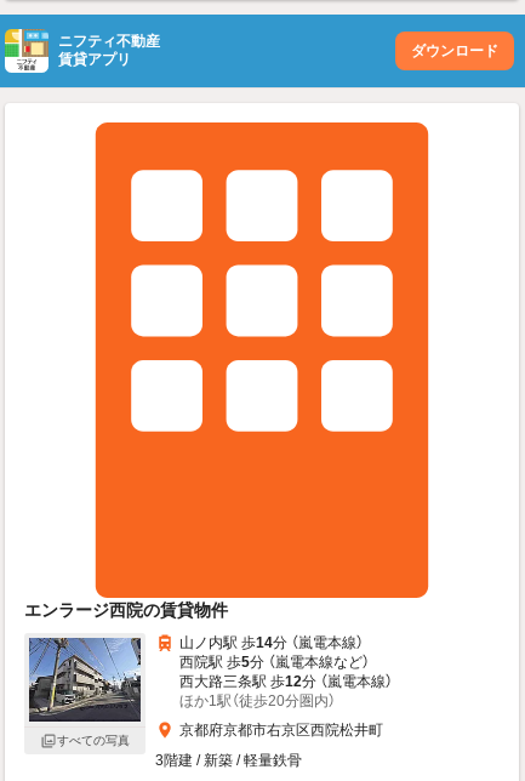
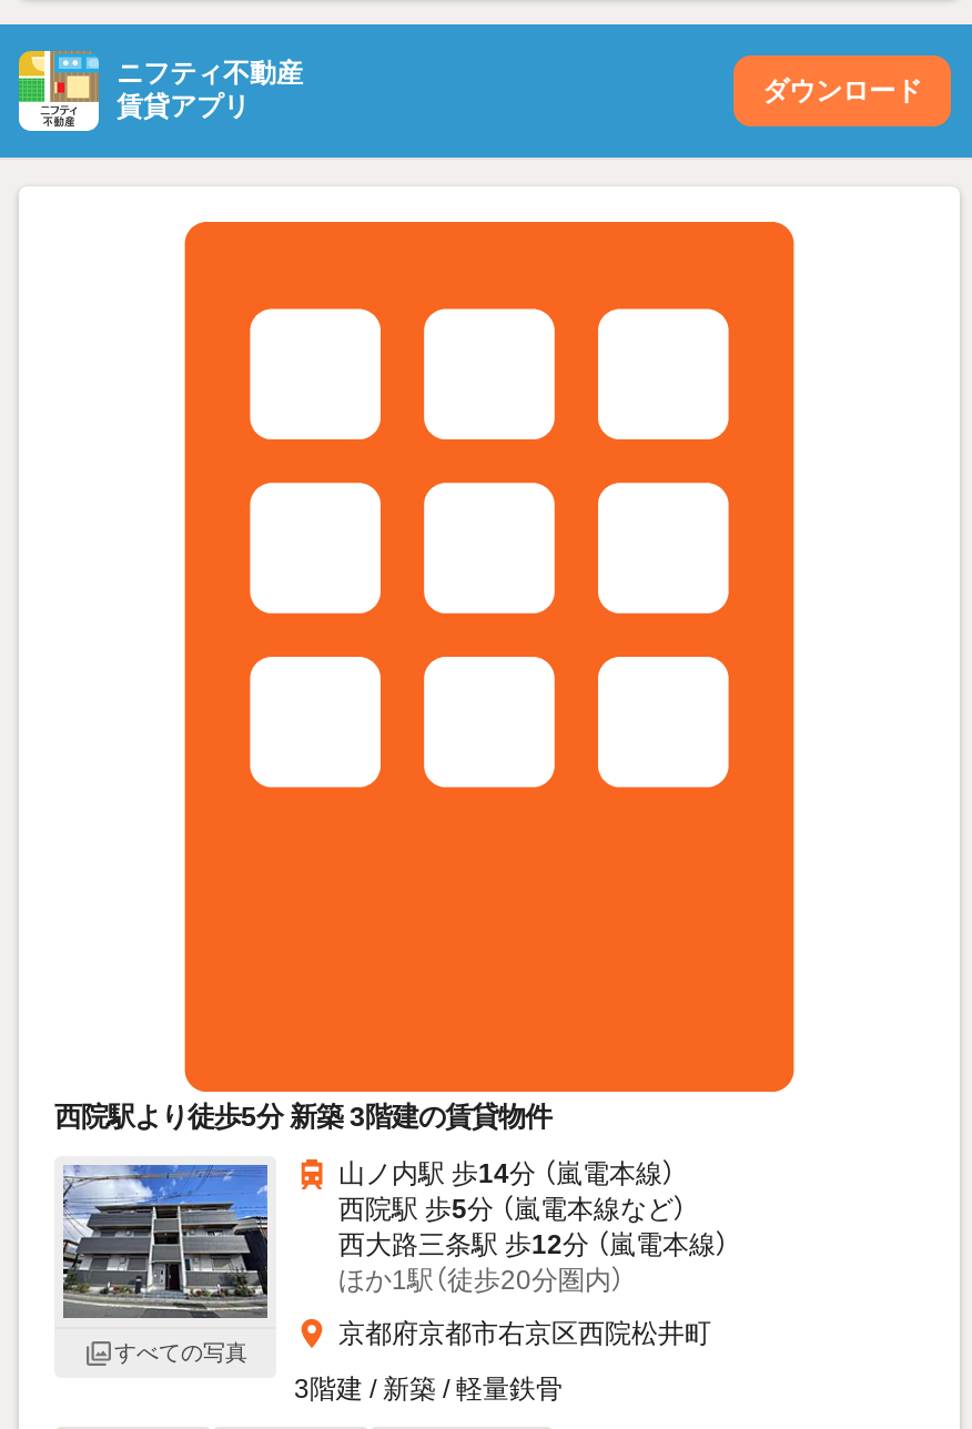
- エンラージ西院の賃貸物件
+ 西院駅より徒歩5分 新築 3階建の賃貸物件

- [image]
+ [image]
